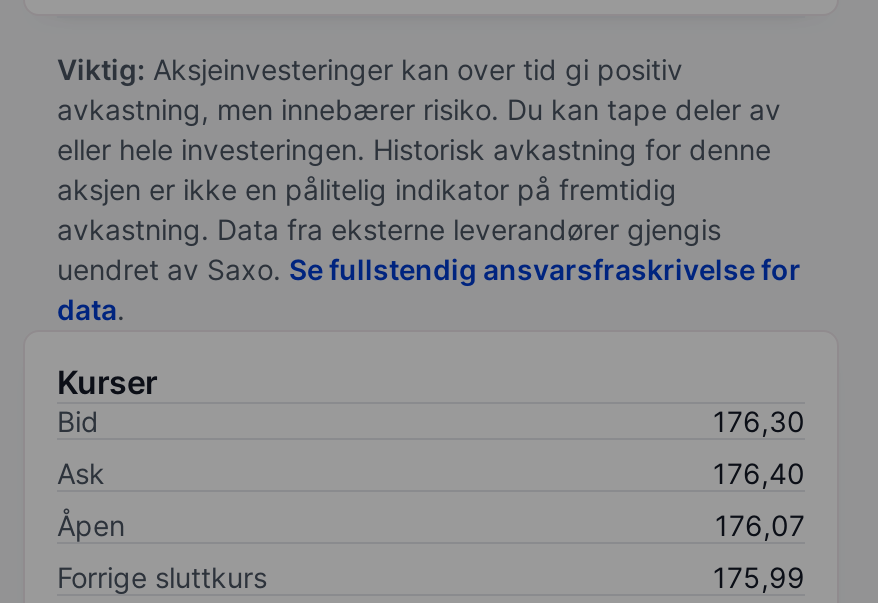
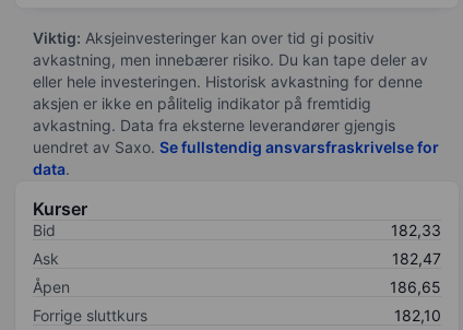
- 176,30
+ 182,33

- 176,40
+ 182,47

- 176,07
+ 186,65

- 175,99
+ 182,10
